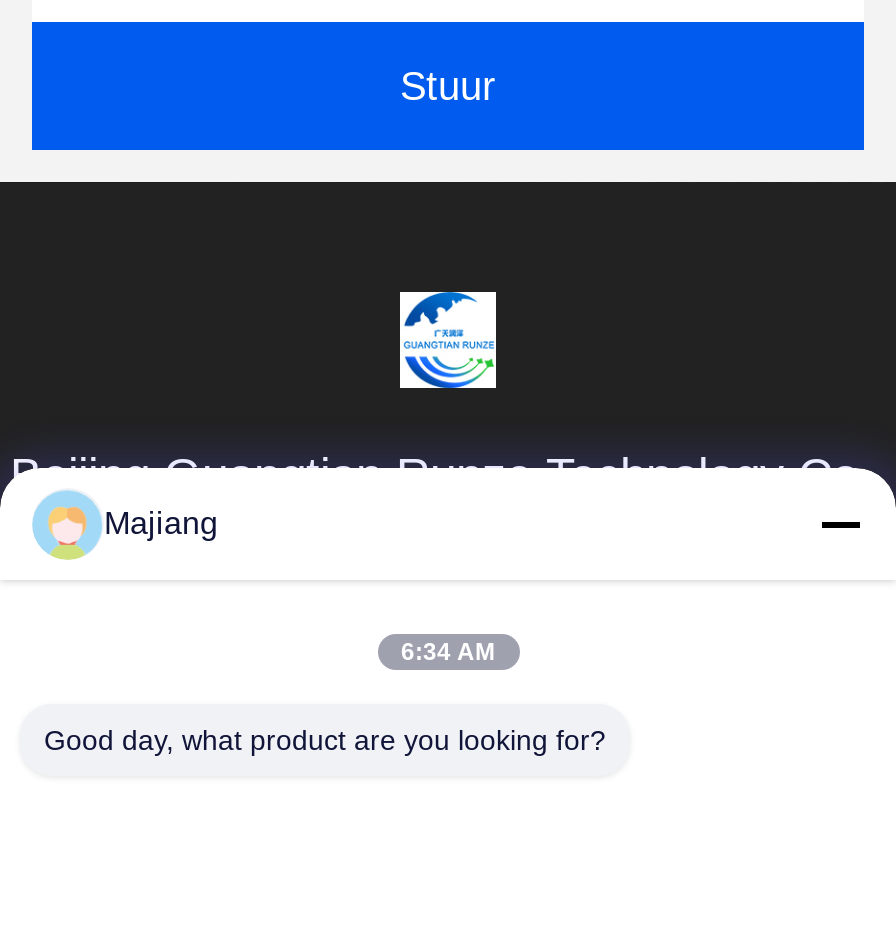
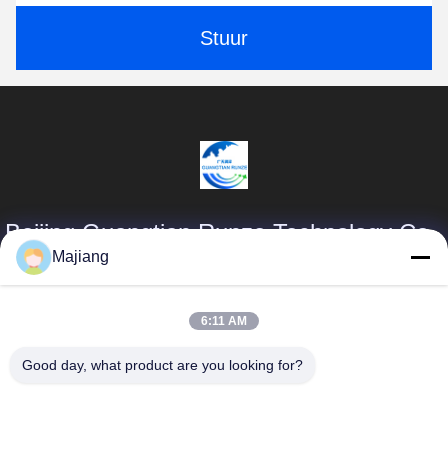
- 6:34 AM
+ 6:11 AM
